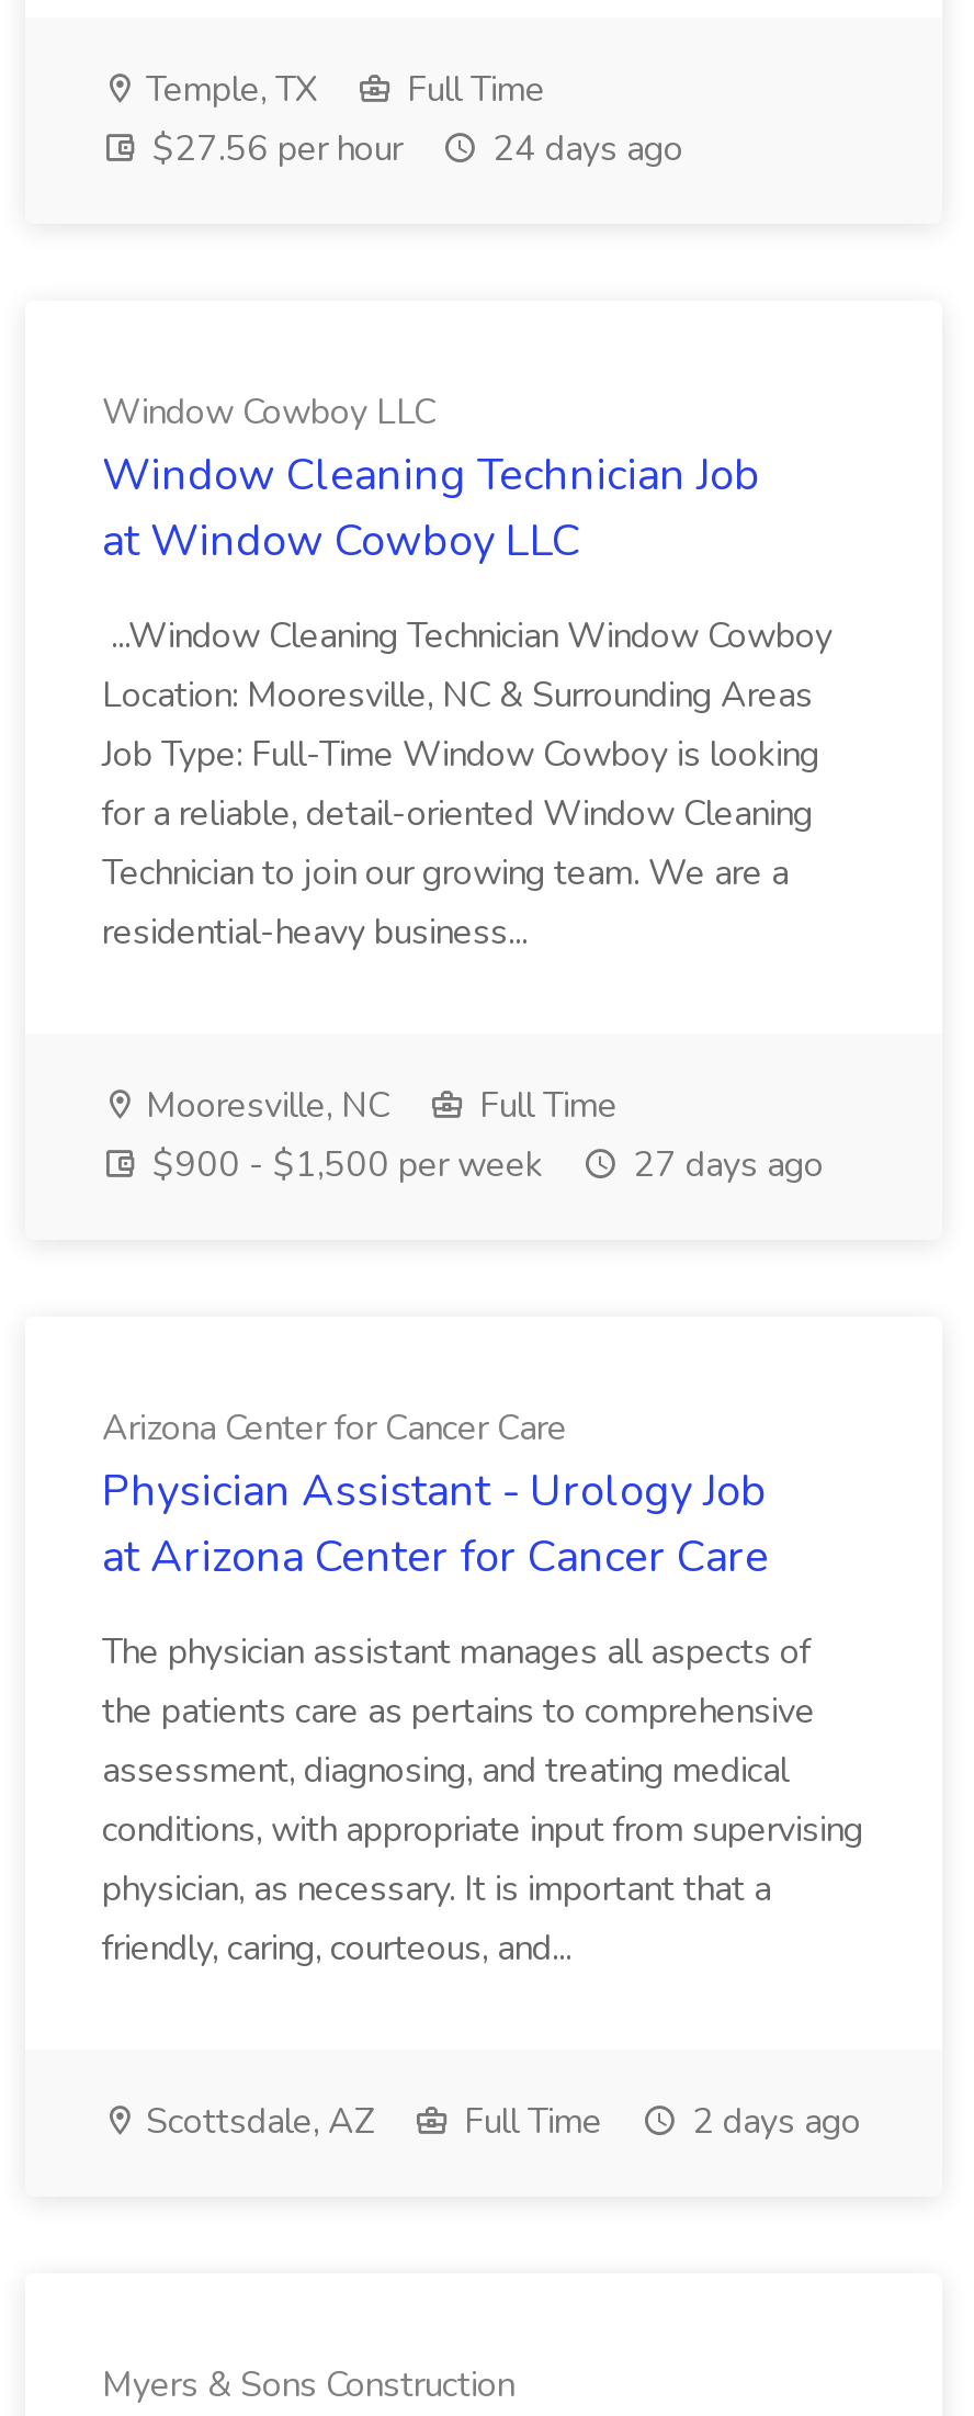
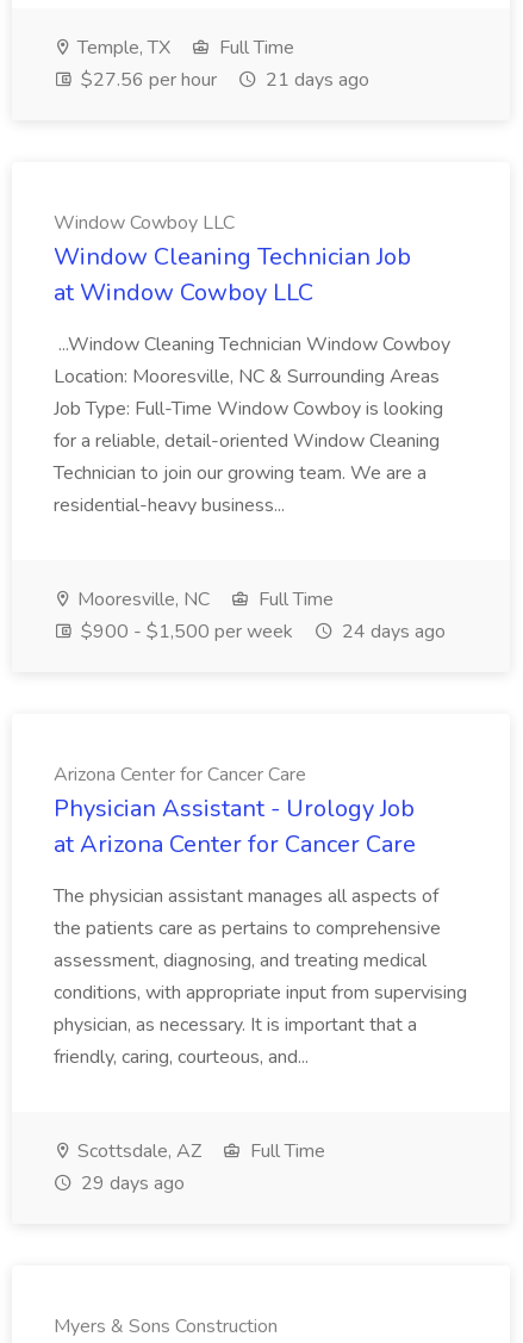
- $27.56 per hour 24 days ago
+ $27.56 per hour 21 days ago

- $900 - $1,500 per week 27 days ago
+ $900 - $1,500 per week 24 days ago

- 2 days ago
+ 29 days ago
